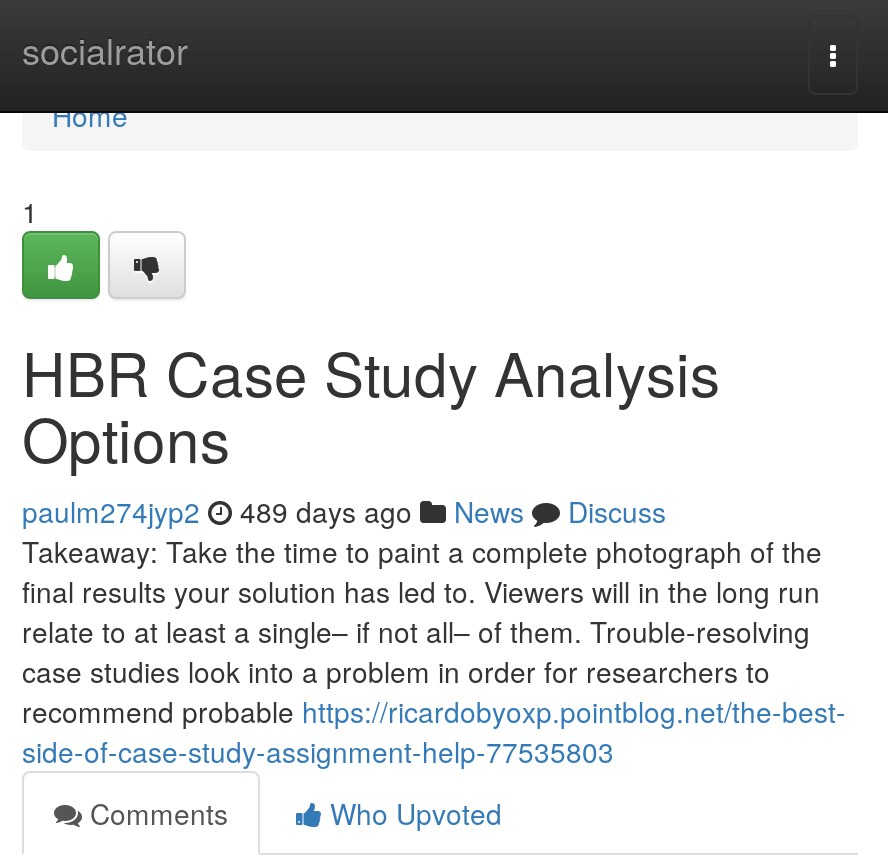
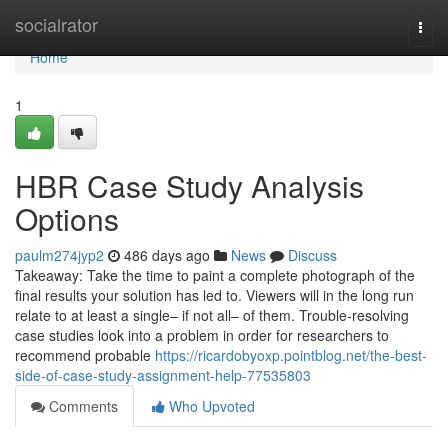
- paulm274jyp2 489 days ago News Discuss
+ paulm274jyp2 486 days ago News Discuss
